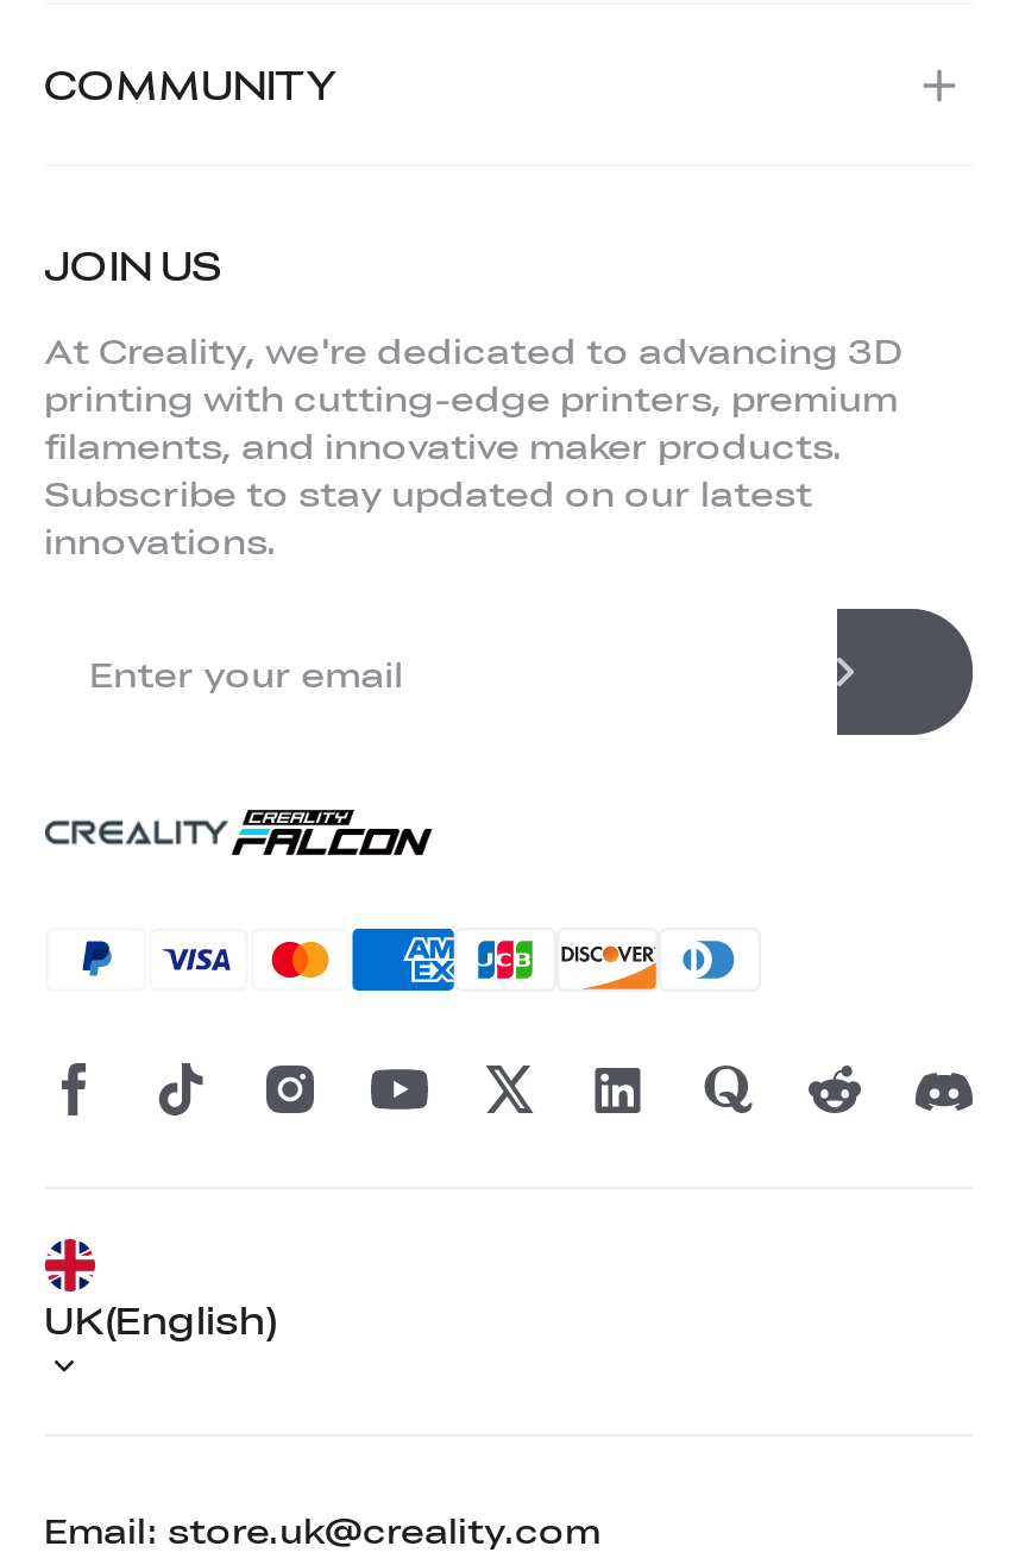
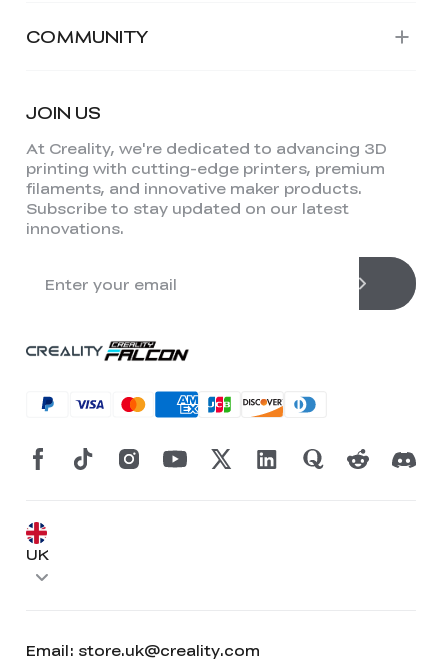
- UK(English)
+ UK
